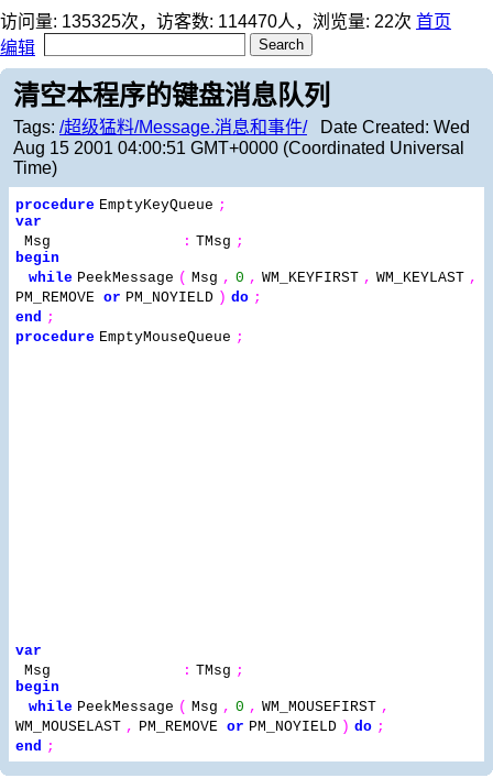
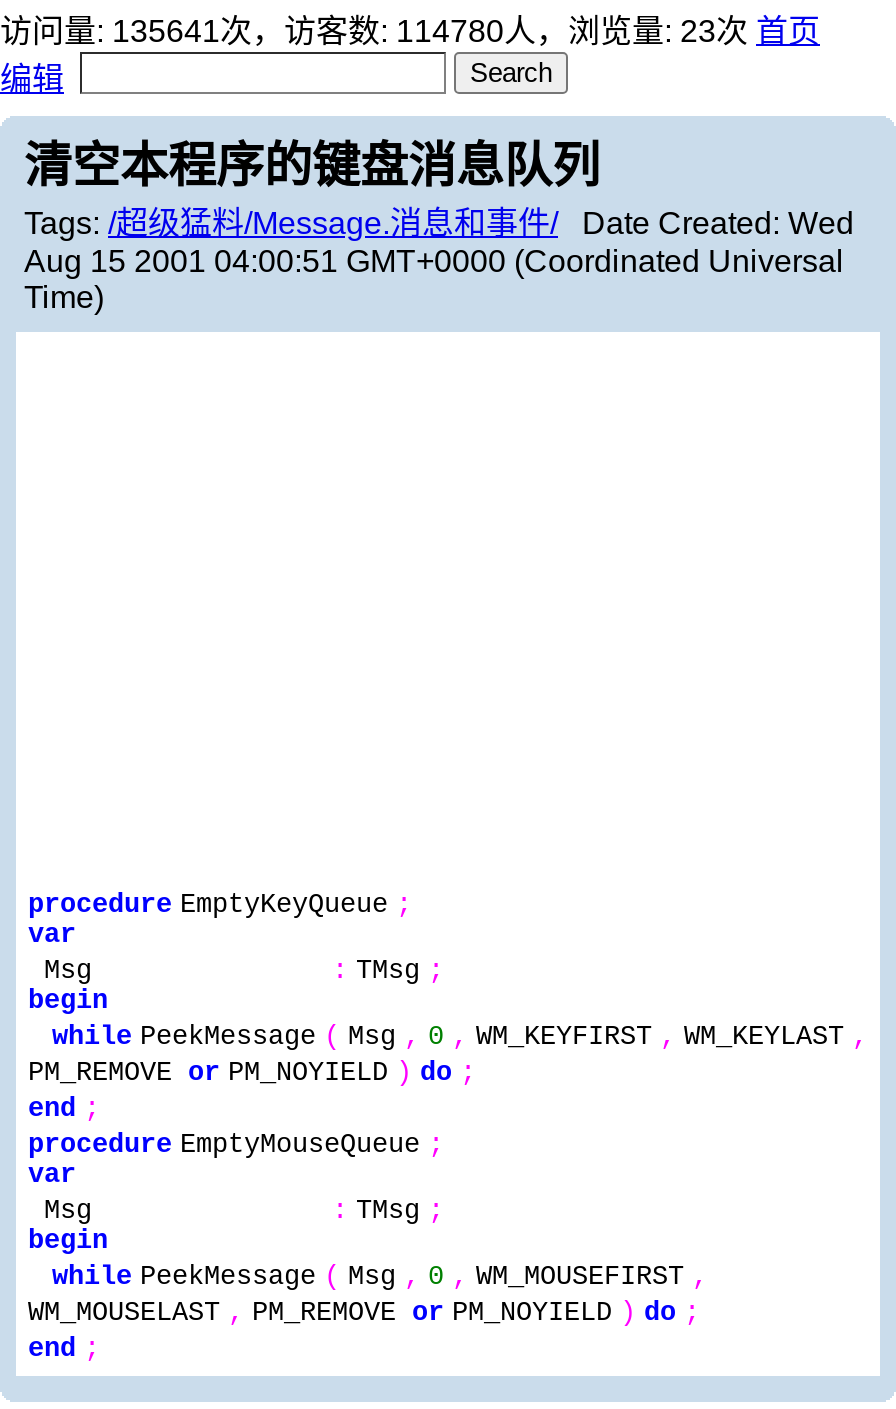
- 访问量: 135325次，访客数: 114470人，浏览量: 22次首页
+ 访问量: 135641次，访客数: 114780人，浏览量: 23次首页

moved down: procedure EmptyKeyQueue ; | var | Msg: TMsg ; | begin | while PeekMessage ( Msg , 0 , WM_KEYFIRST , WM_KEYLAST , | PM_REMOVE or PM_NOYIELD ) do ; | end ; | procedure EmptyMouseQueue ;
